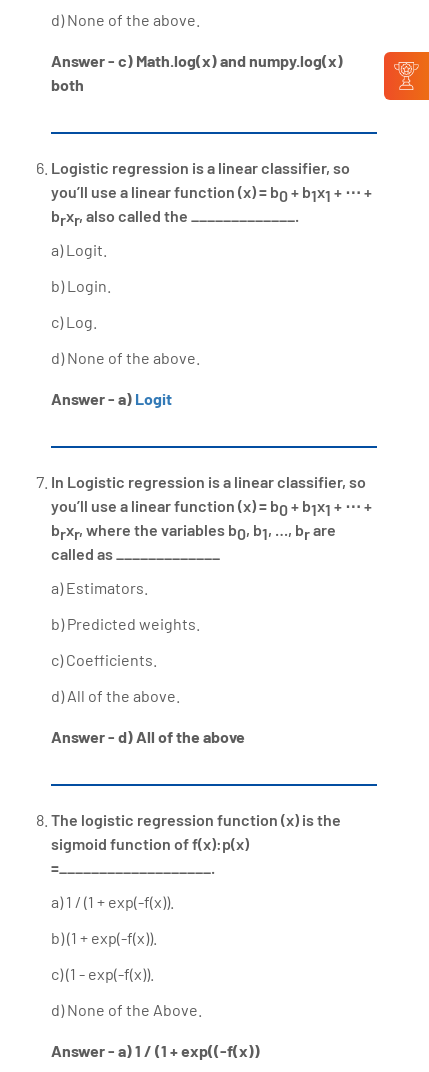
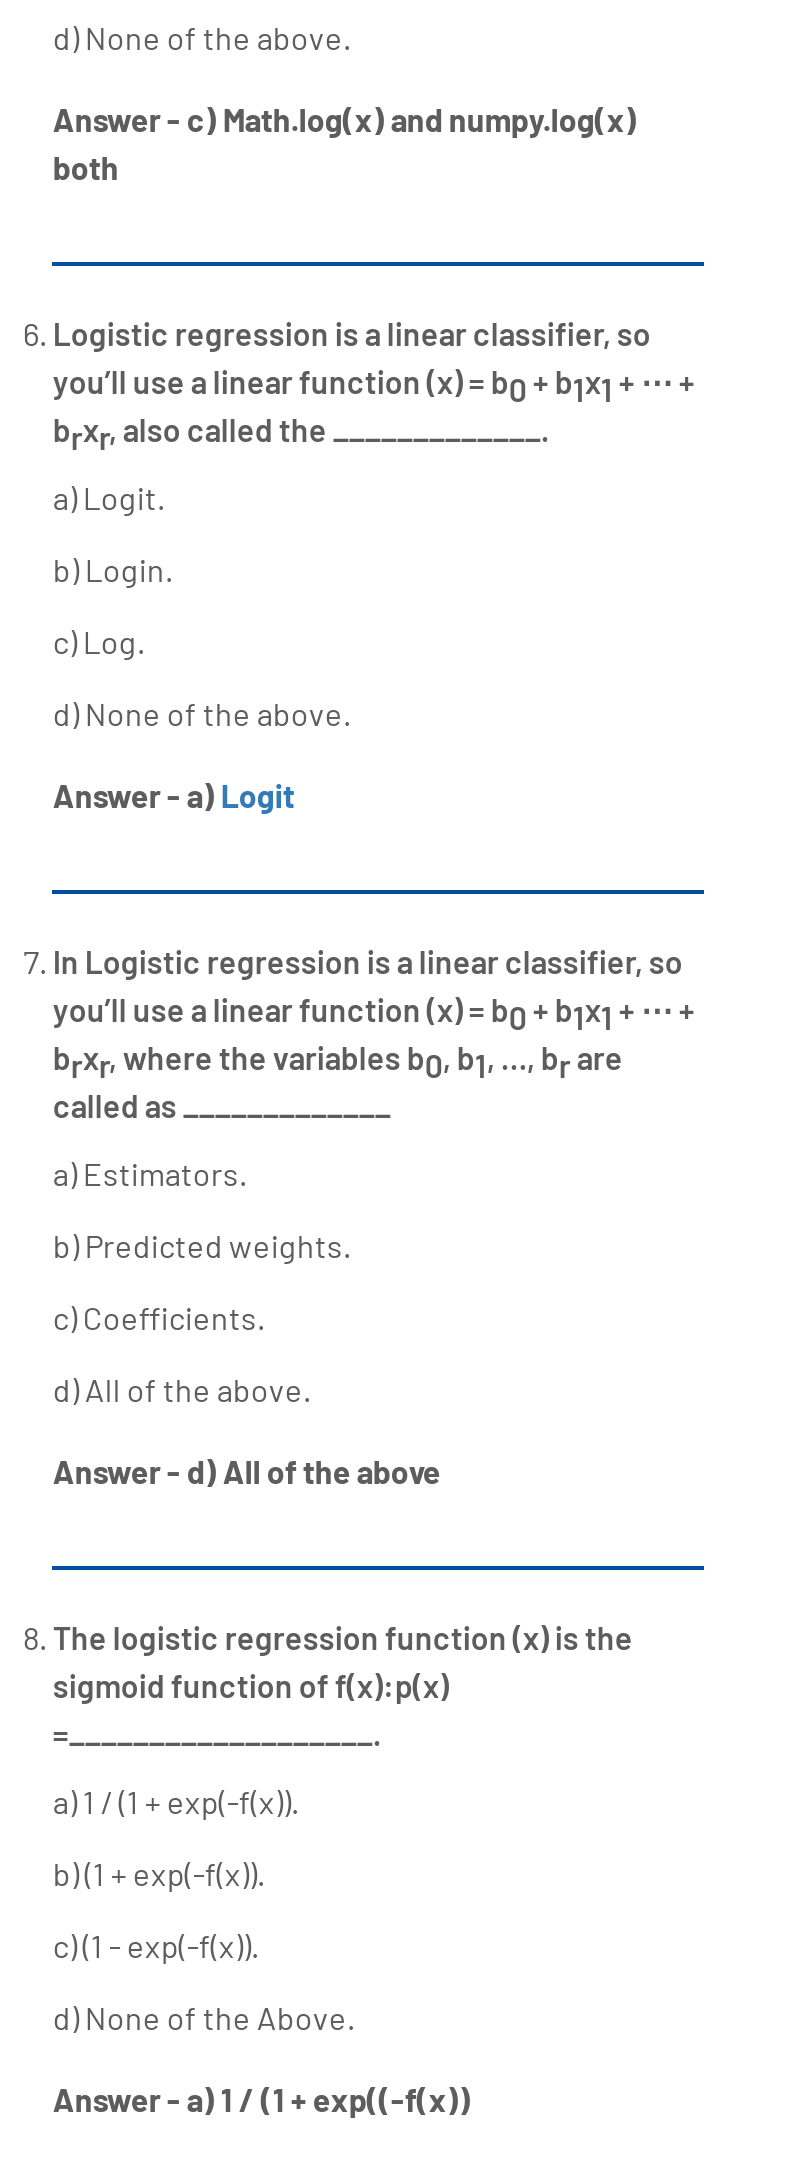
- [image]
